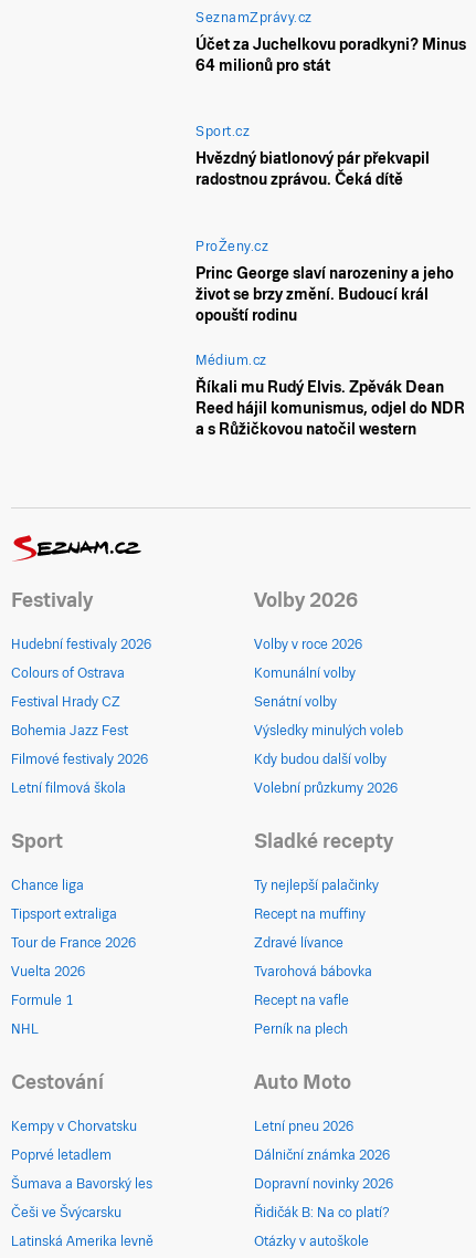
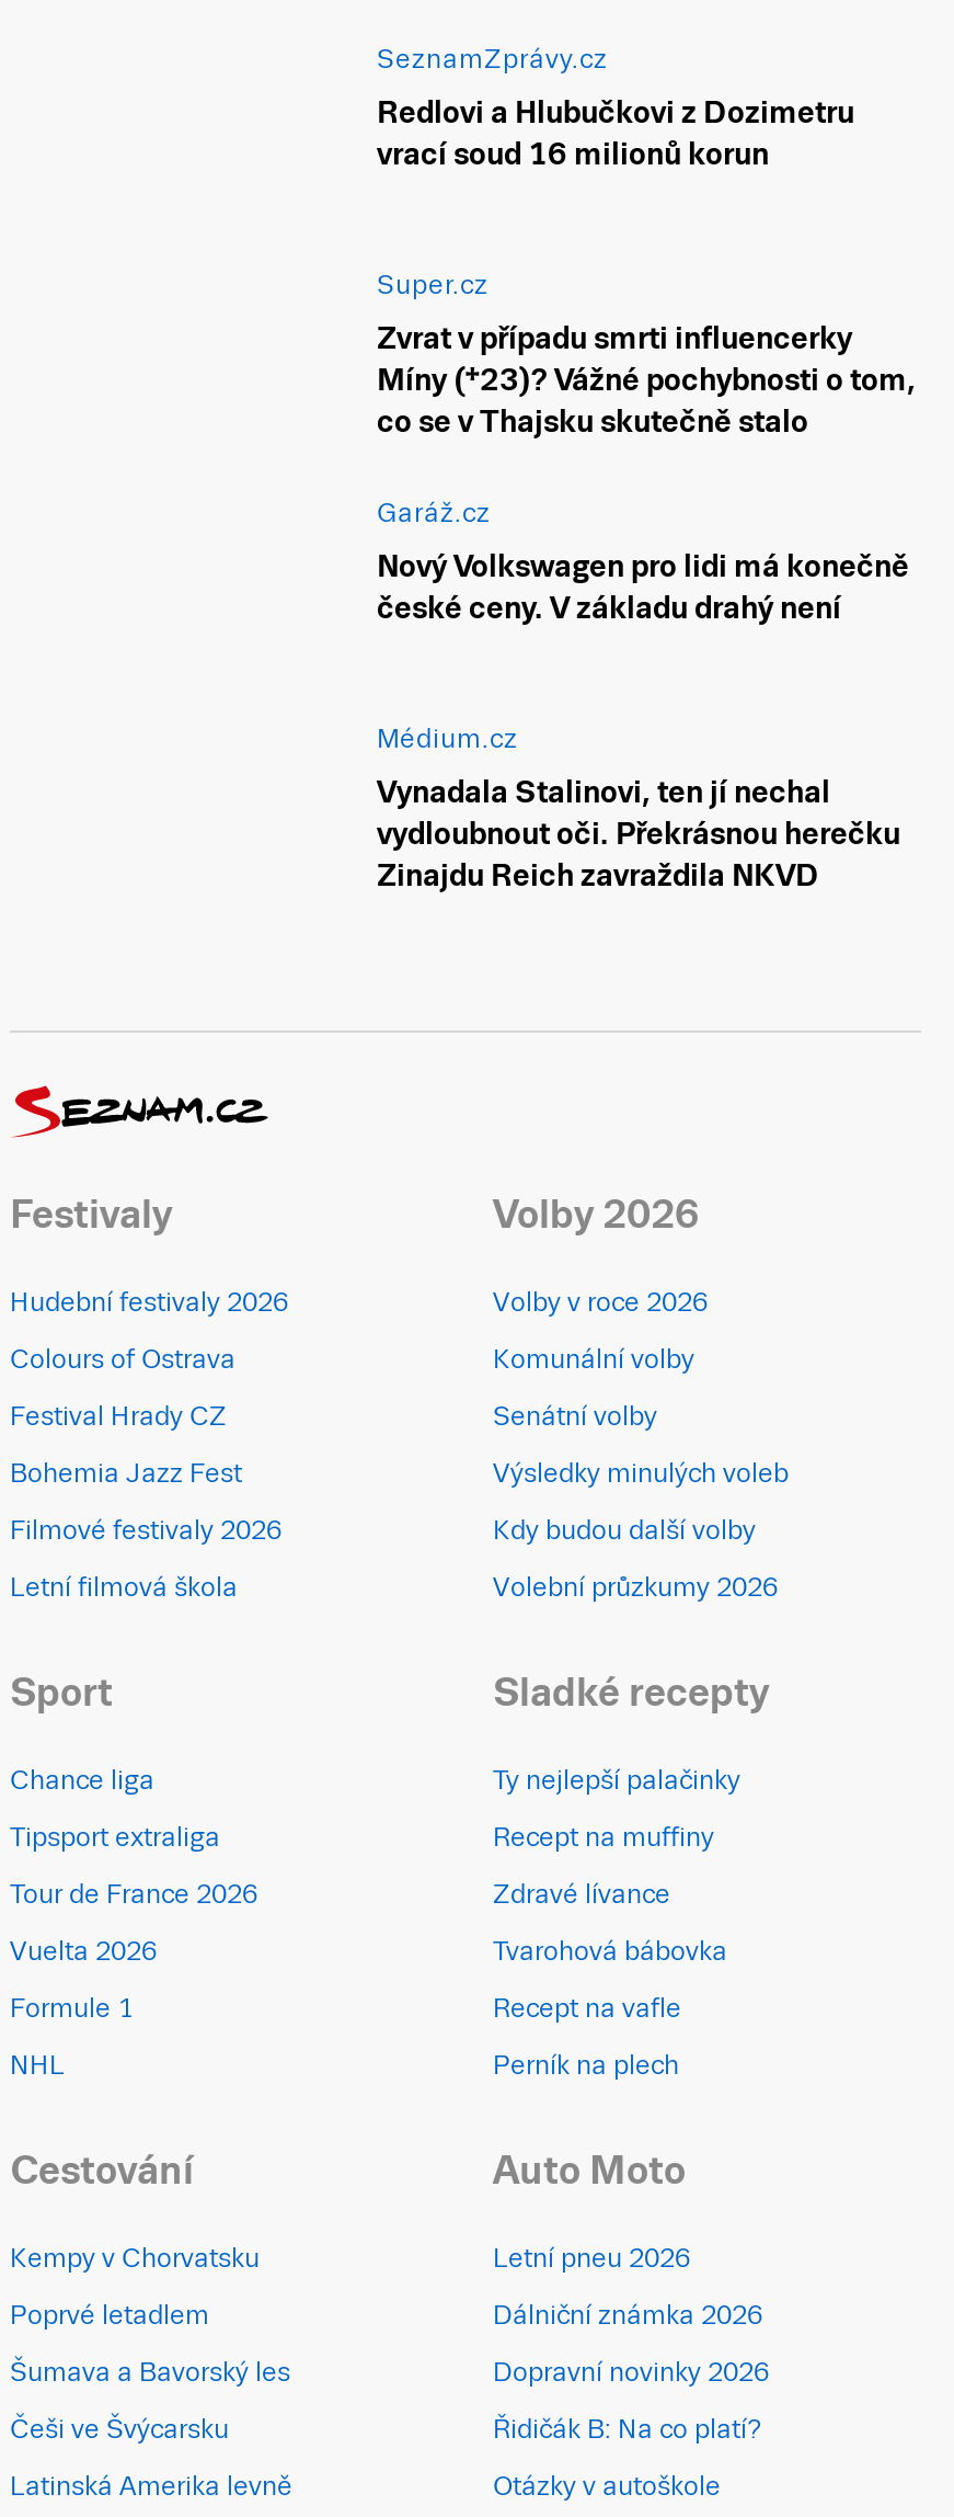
- Účet za Juchelkovu poradkyni? Minus
- 64 milionů pro stát
+ Redlovi a Hlubučkovi z Dozimetru
+ vrací soud 16 milionů korun

- Sport.cz
+ Super.cz

- Hvězdný biatlonový pár překvapil
- radostnou zprávou. Čeká dítě
+ Zvrat v případu smrti influencerky
+ Míny (†23)? Vážné pochybnosti o tom,
+ co se v Thajsku skutečně stalo

- ProŽeny.cz
+ Garáž.cz

- Princ George slaví narozeniny a jeho
- život se brzy změní. Budoucí král
- opouští rodinu
+ Nový Volkswagen pro lidi má konečně
+ české ceny. V základu drahý není

- Říkali mu Rudý Elvis. Zpěvák Dean
- Reed hájil komunismus, odjel do NDR
- a s Růžičkovou natočil western
+ Vynadala Stalinovi, ten jí nechal
+ vydloubnout oči. Překrásnou herečku
+ Zinajdu Reich zavraždila NKVD
